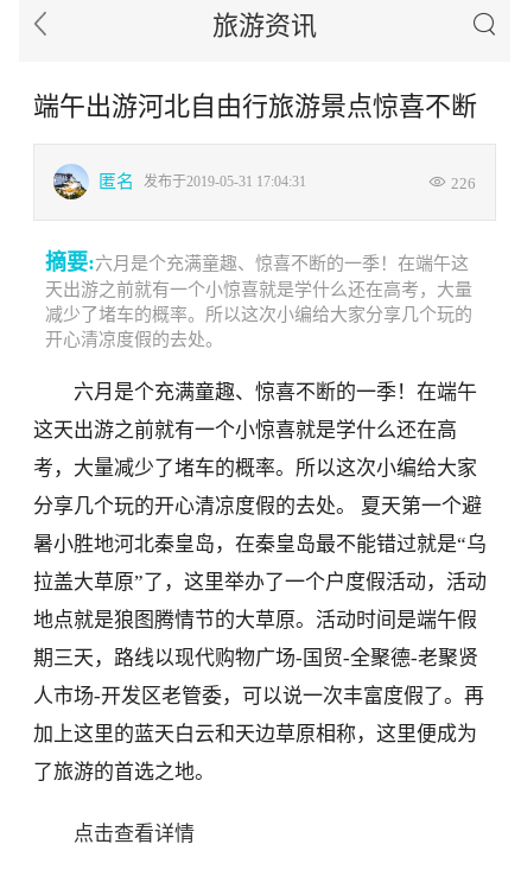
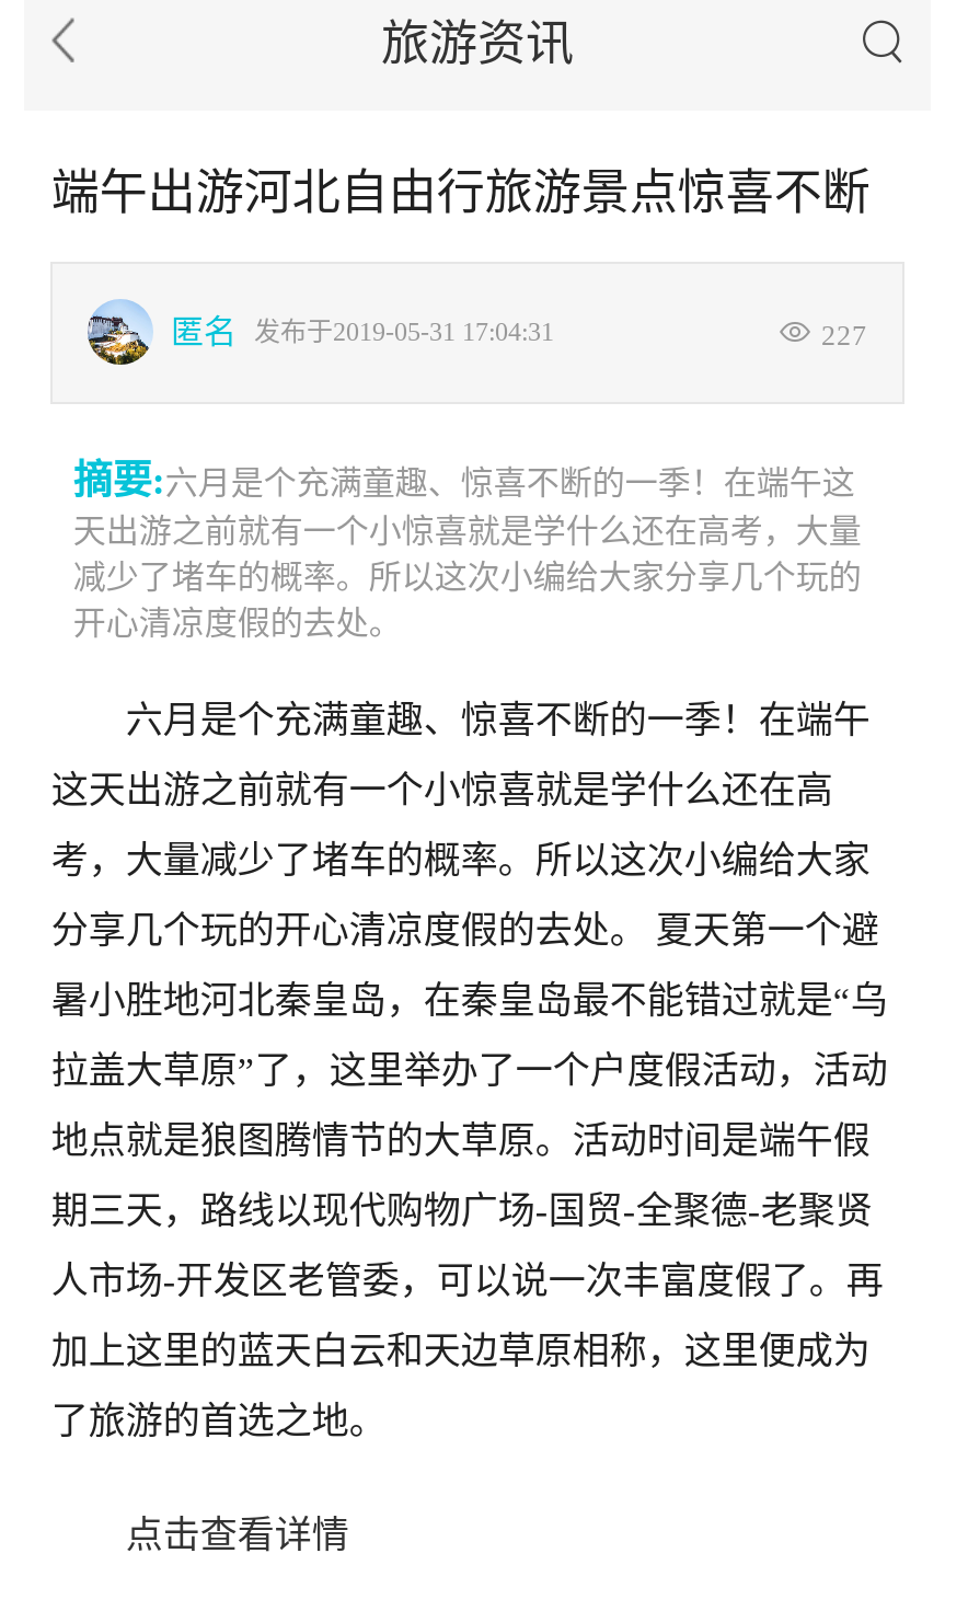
- 226
+ 227
